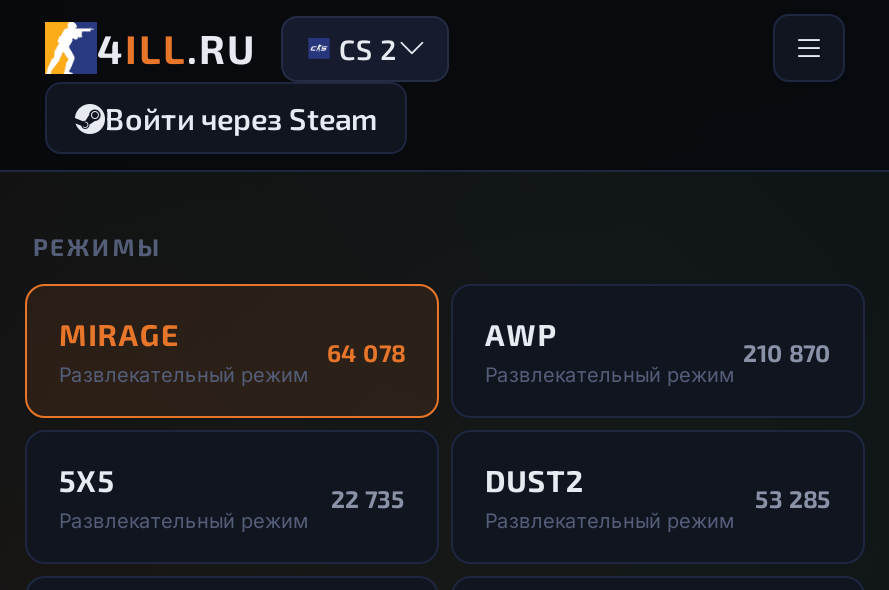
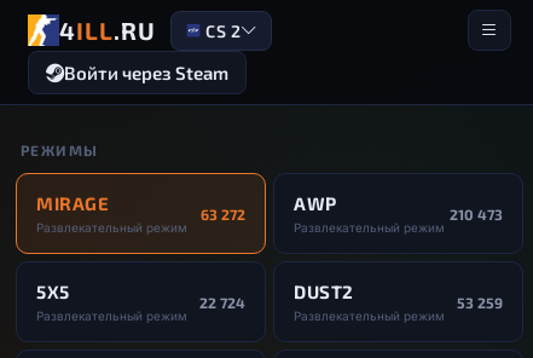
- 64 078
+ 63 272

- 210 870
+ 210 473

- 22 735
+ 22 724

- 53 285
+ 53 259
